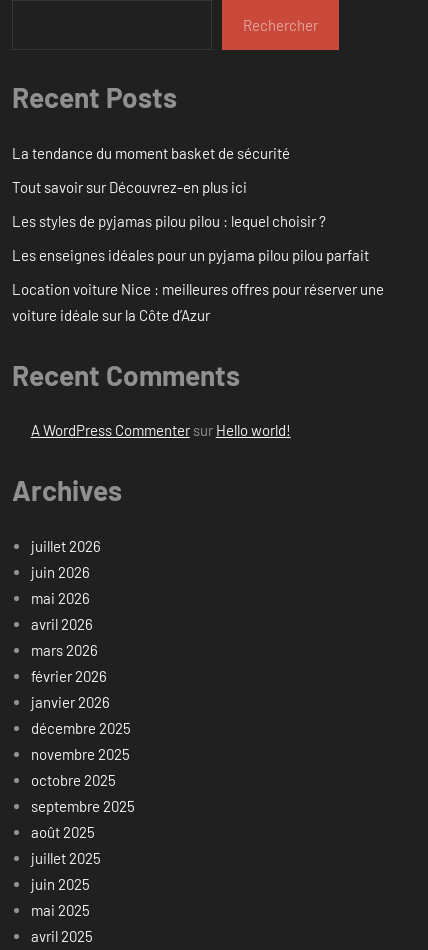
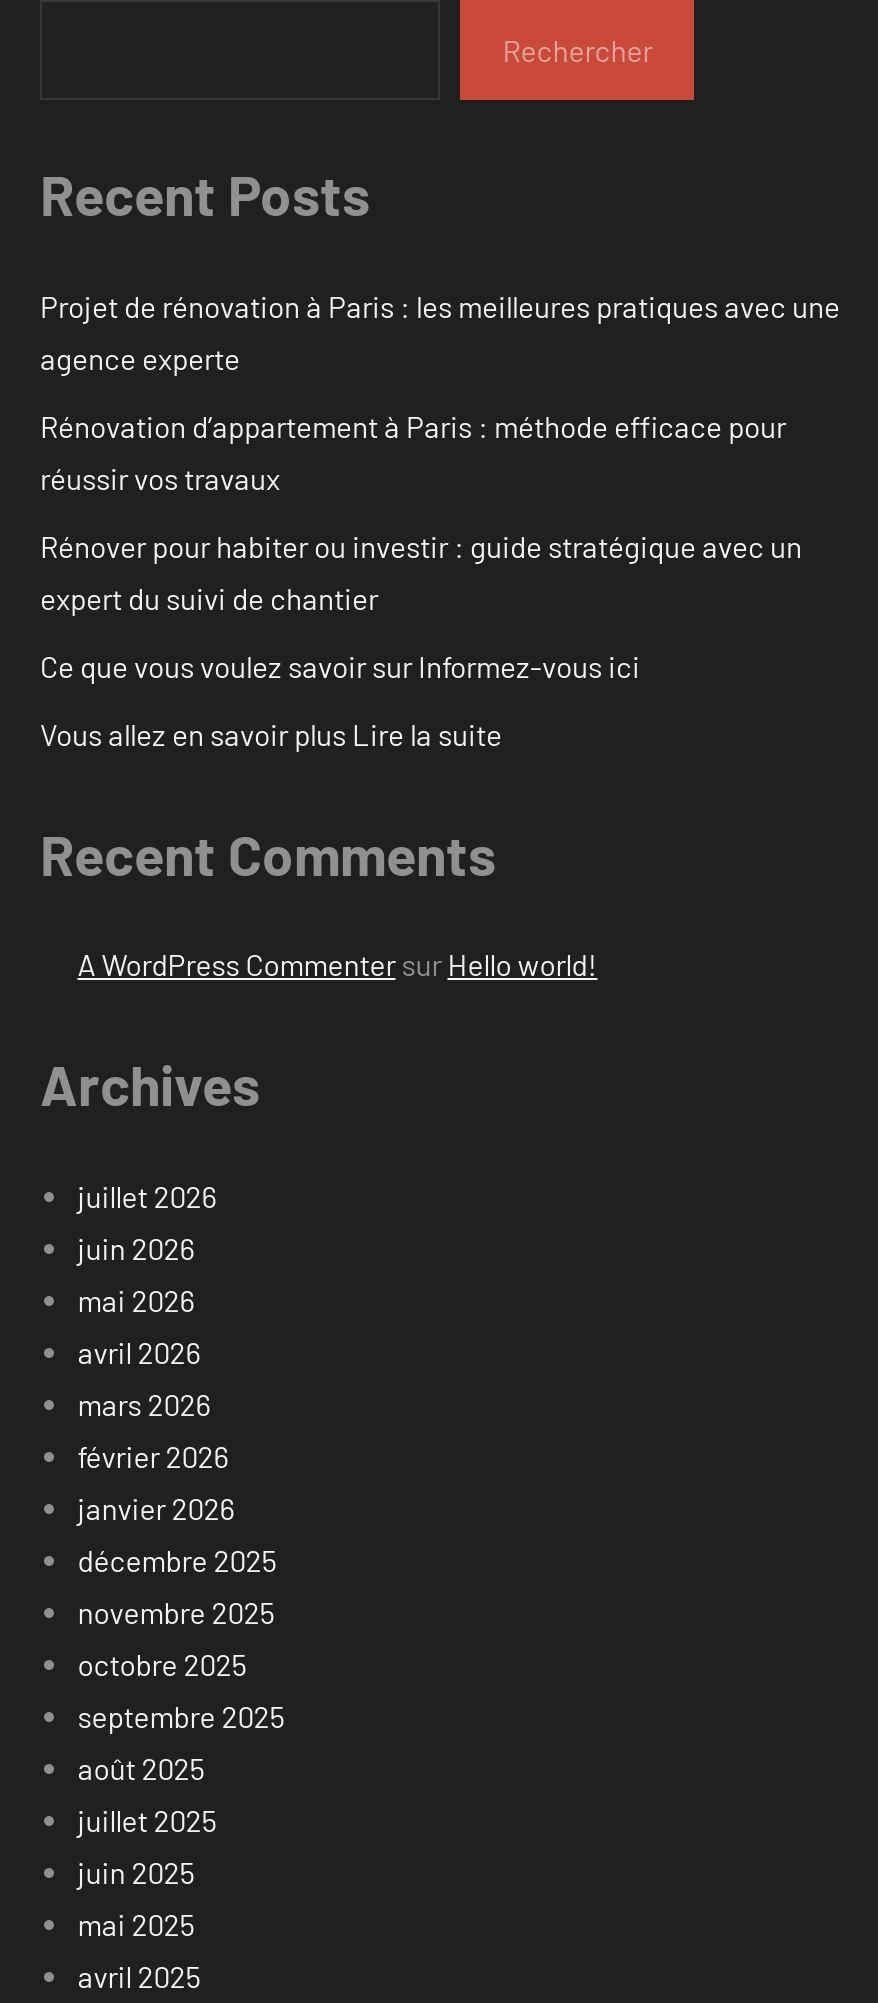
- La tendance du moment basket de sécurité
+ Projet de rénovation à Paris : les meilleures pratiques avec une
+ agence experte

- Tout savoir sur Découvrez-en plus ici
+ Rénovation d’appartement à Paris : méthode efficace pour
+ réussir vos travaux

- Les styles de pyjamas pilou pilou : lequel choisir ?
+ Rénover pour habiter ou investir : guide stratégique avec un
+ expert du suivi de chantier

- Les enseignes idéales pour un pyjama pilou pilou parfait
+ Ce que vous voulez savoir sur Informez-vous ici

- Location voiture Nice : meilleures offres pour réserver une
- voiture idéale sur la Côte d’Azur
+ Vous allez en savoir plus Lire la suite
